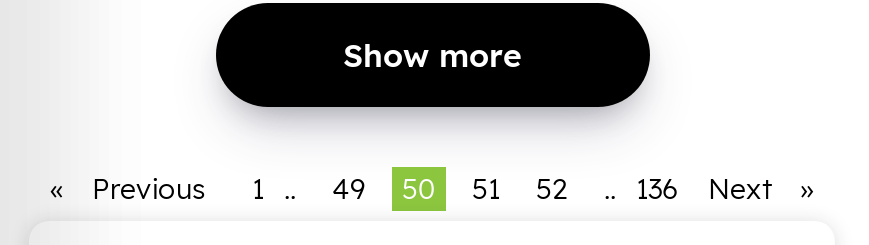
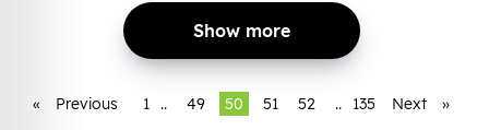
- .. 136
+ .. 135
